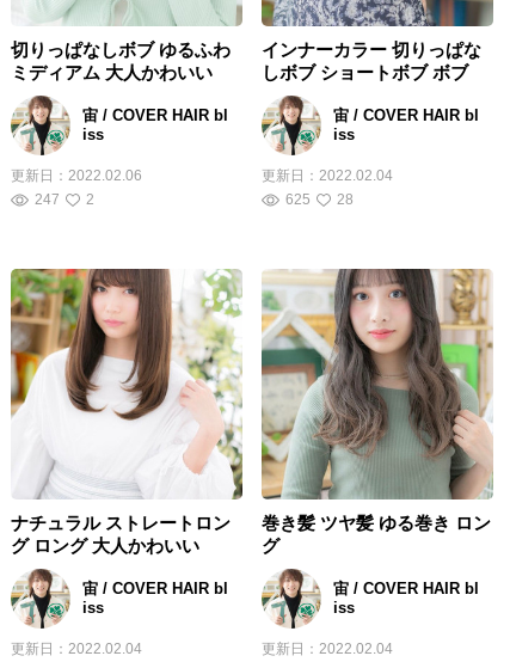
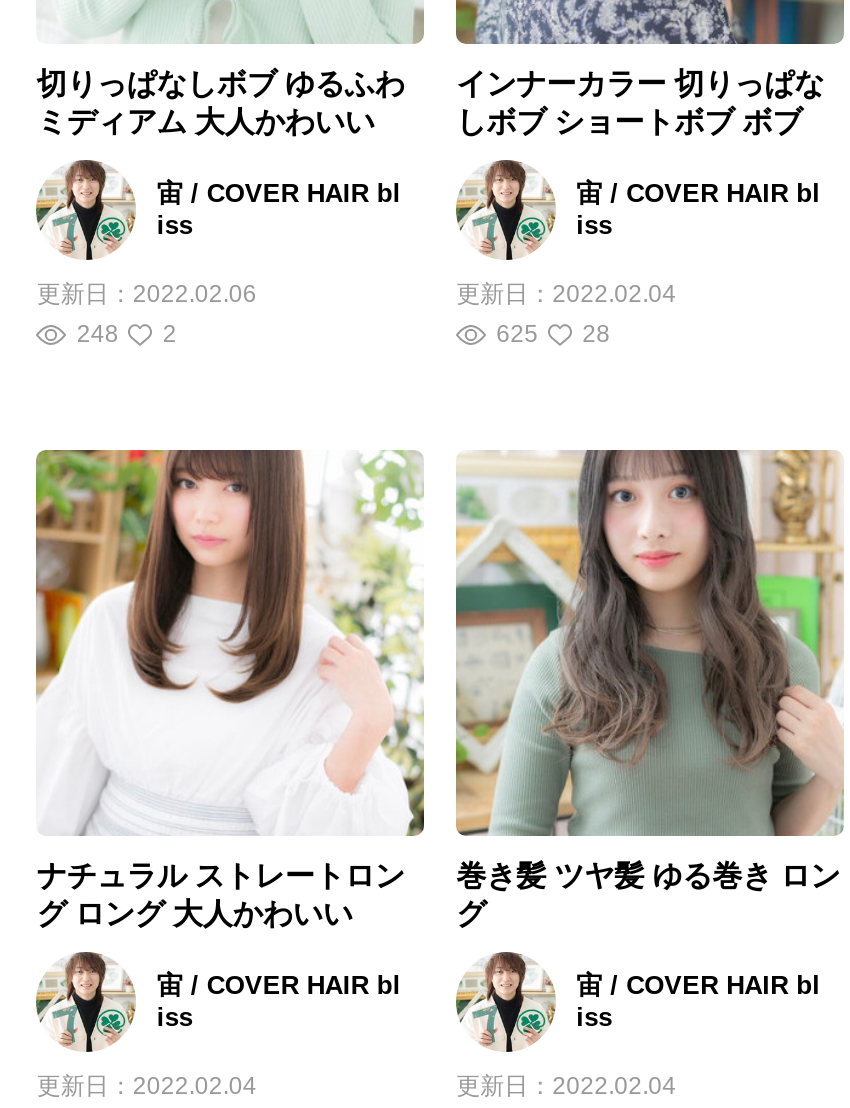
- 247 2
+ 248 2
